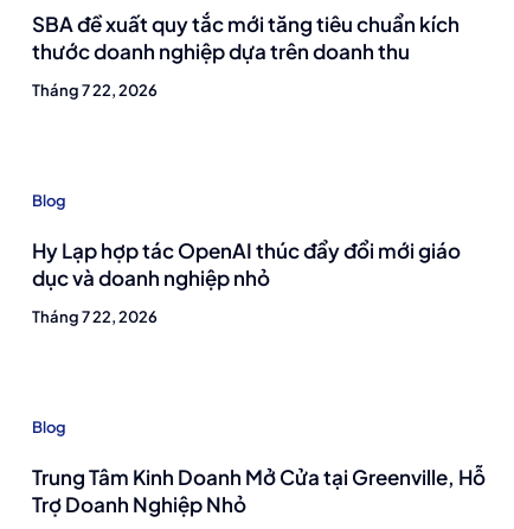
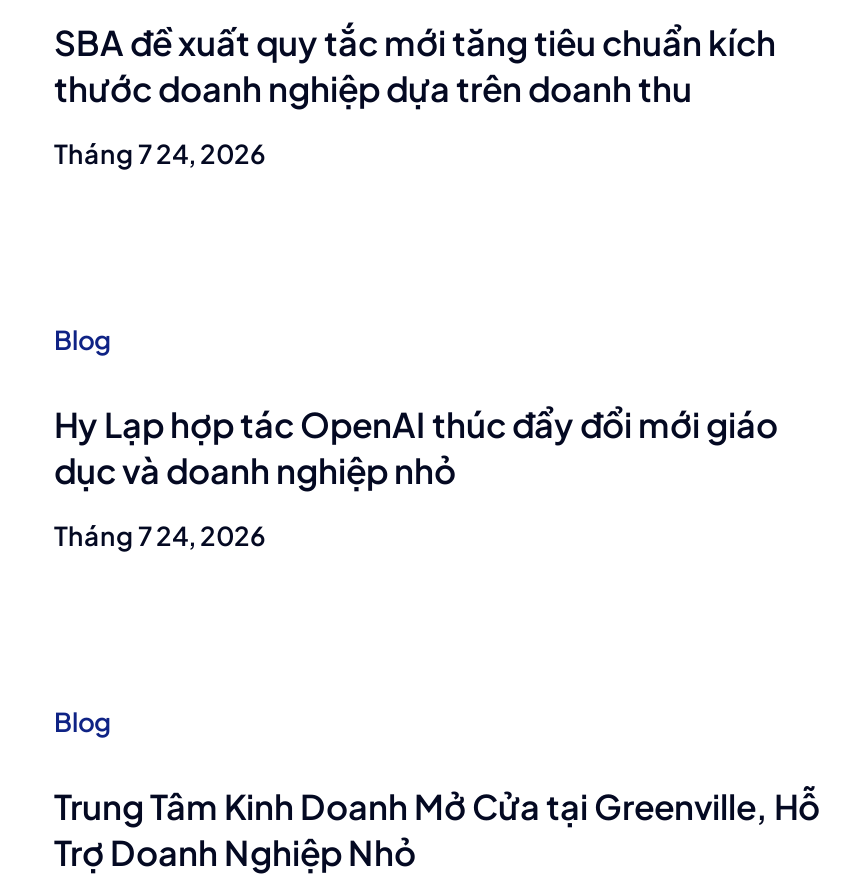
- Tháng 7 22, 2026
+ Tháng 7 24, 2026

- Tháng 7 22, 2026
+ Tháng 7 24, 2026
